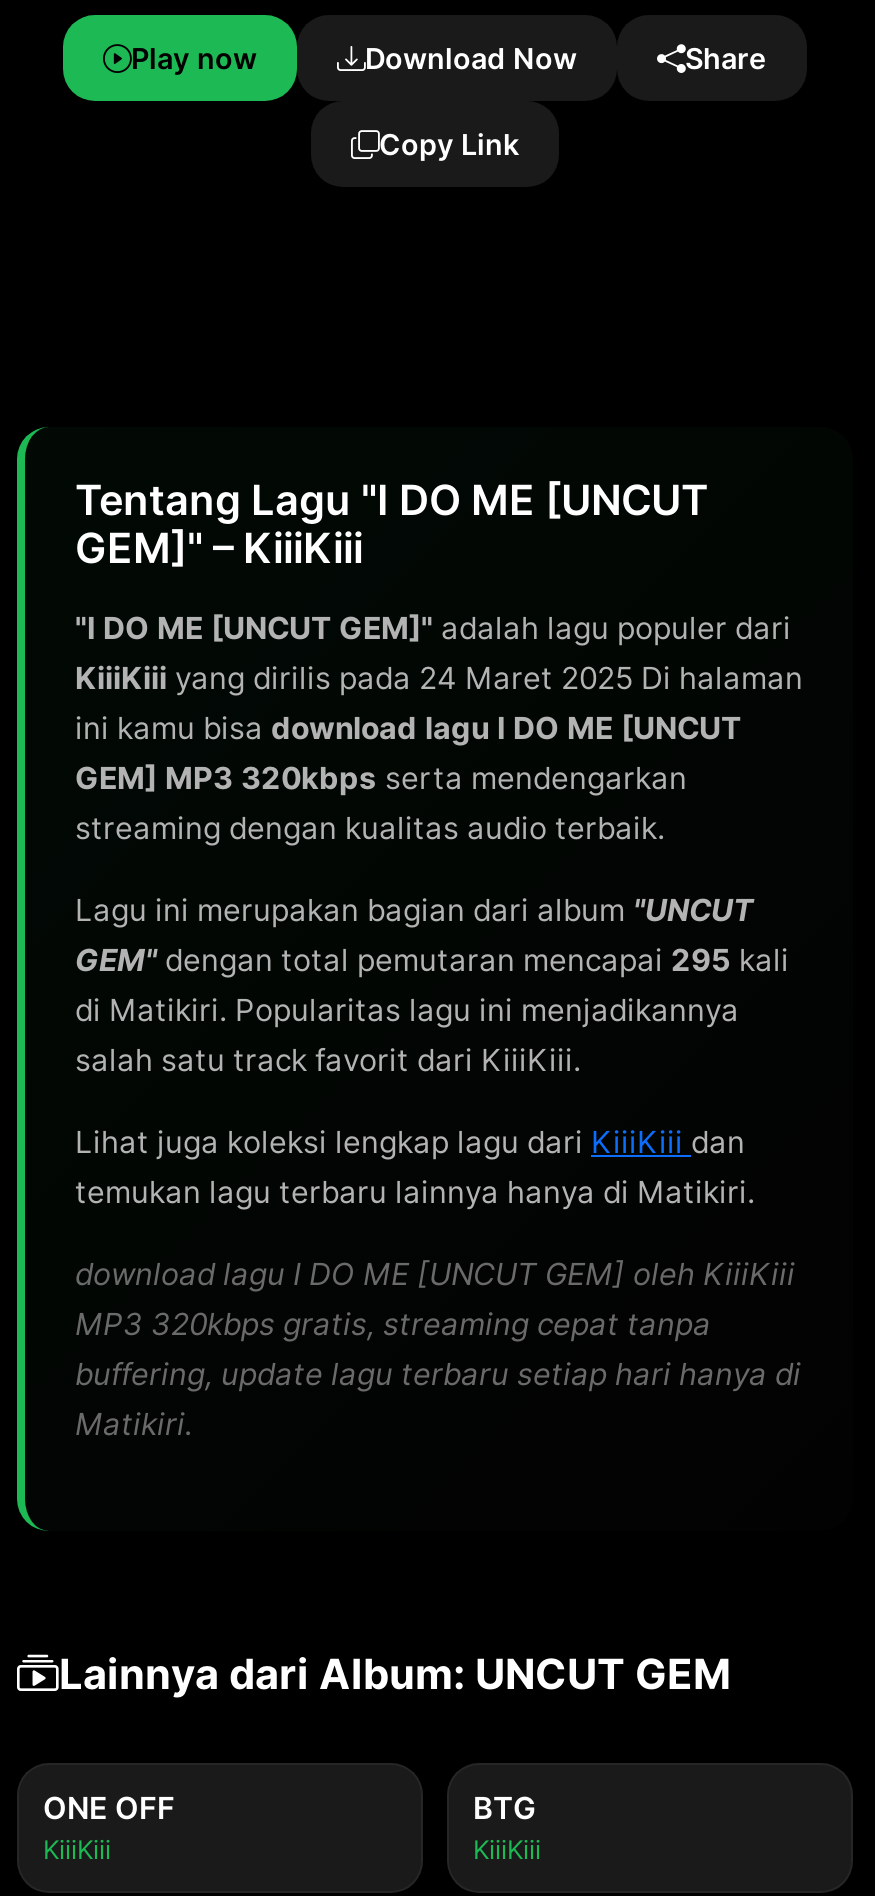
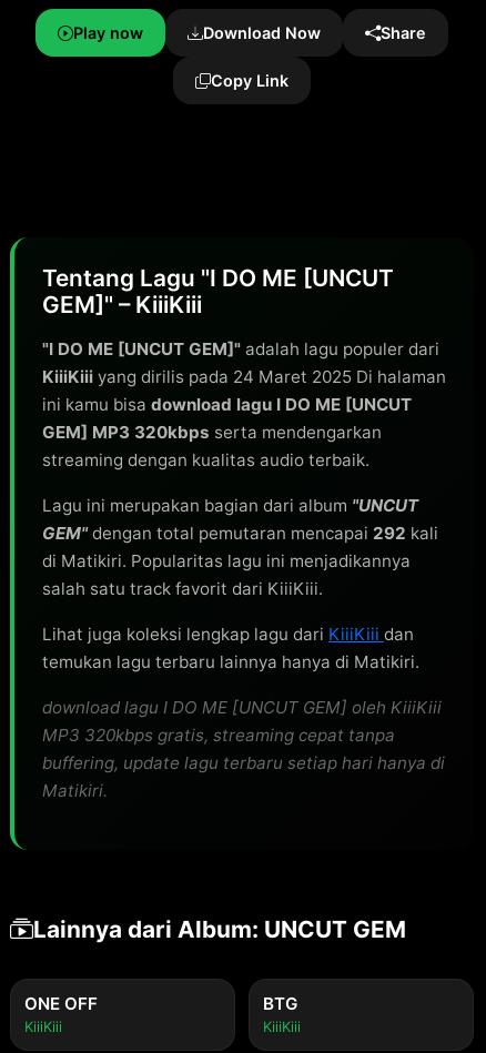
- GEM" dengan total pemutaran mencapai 295 kali
+ GEM" dengan total pemutaran mencapai 292 kali
